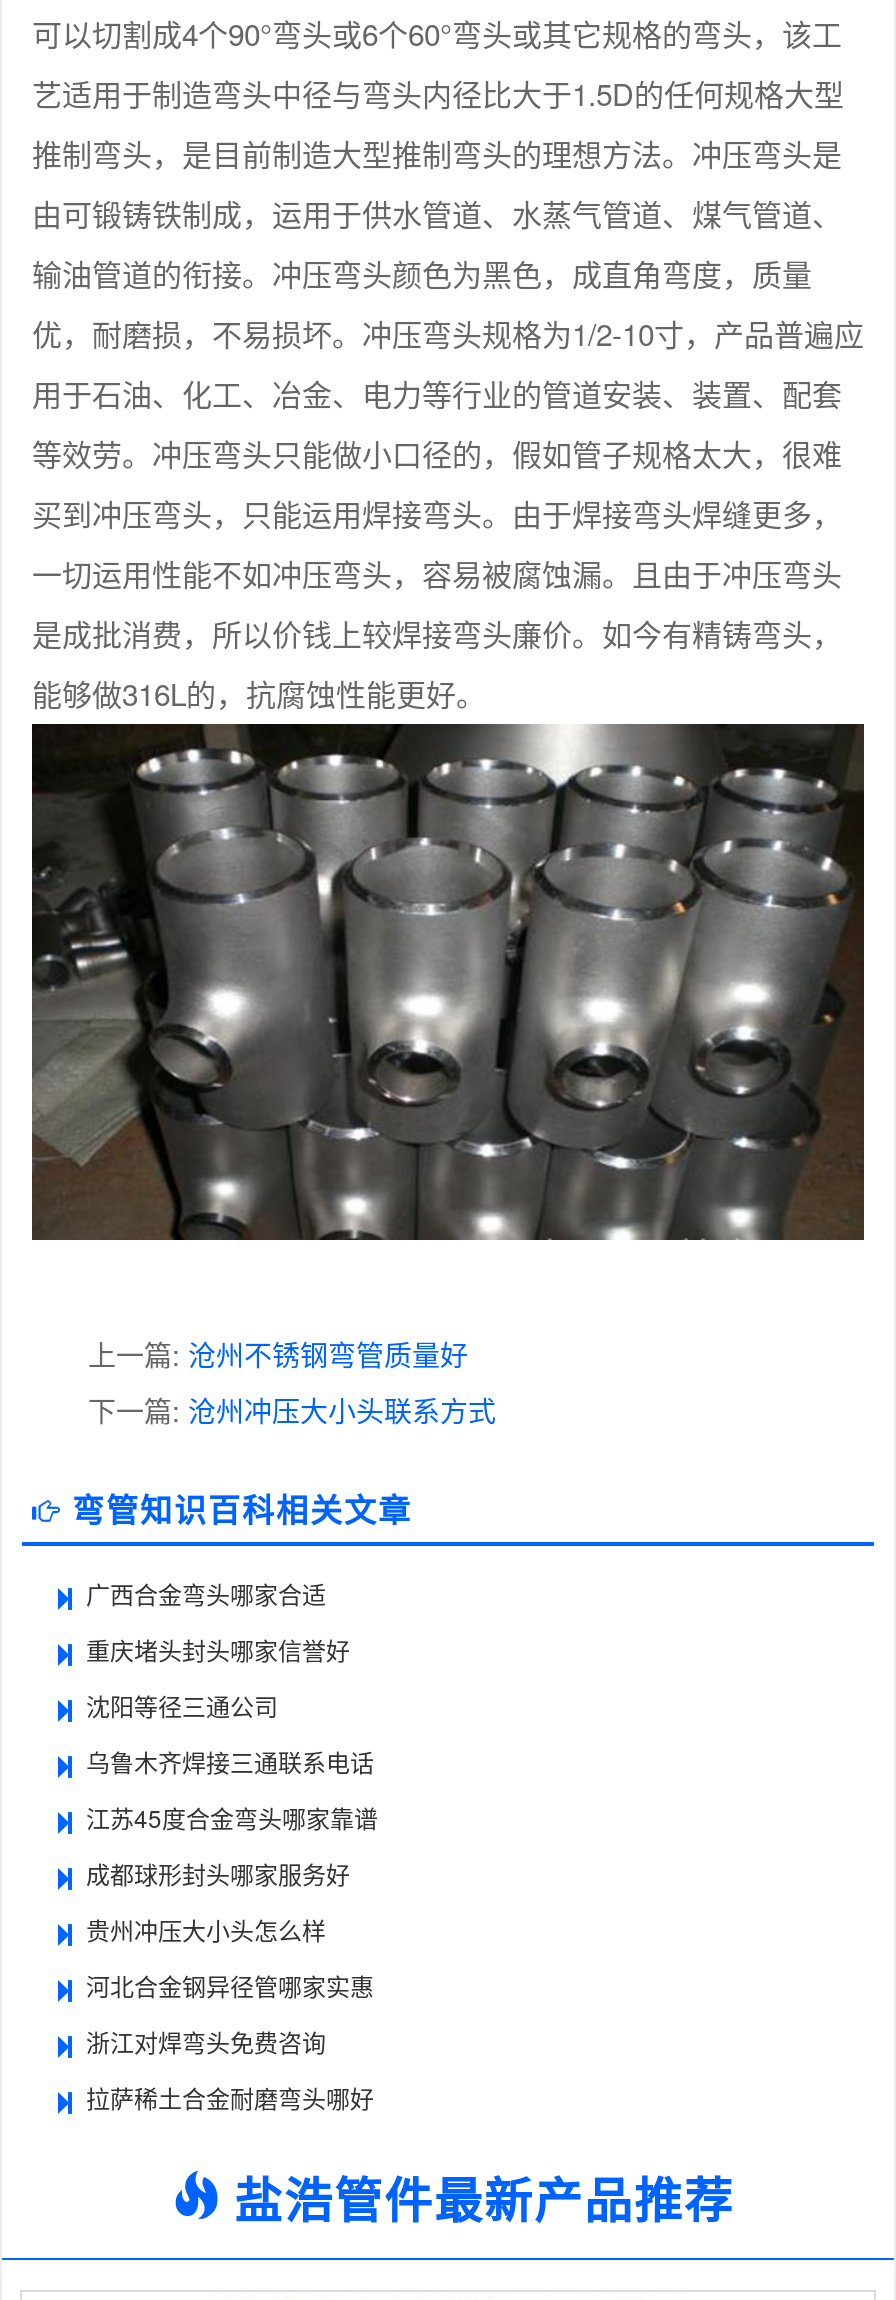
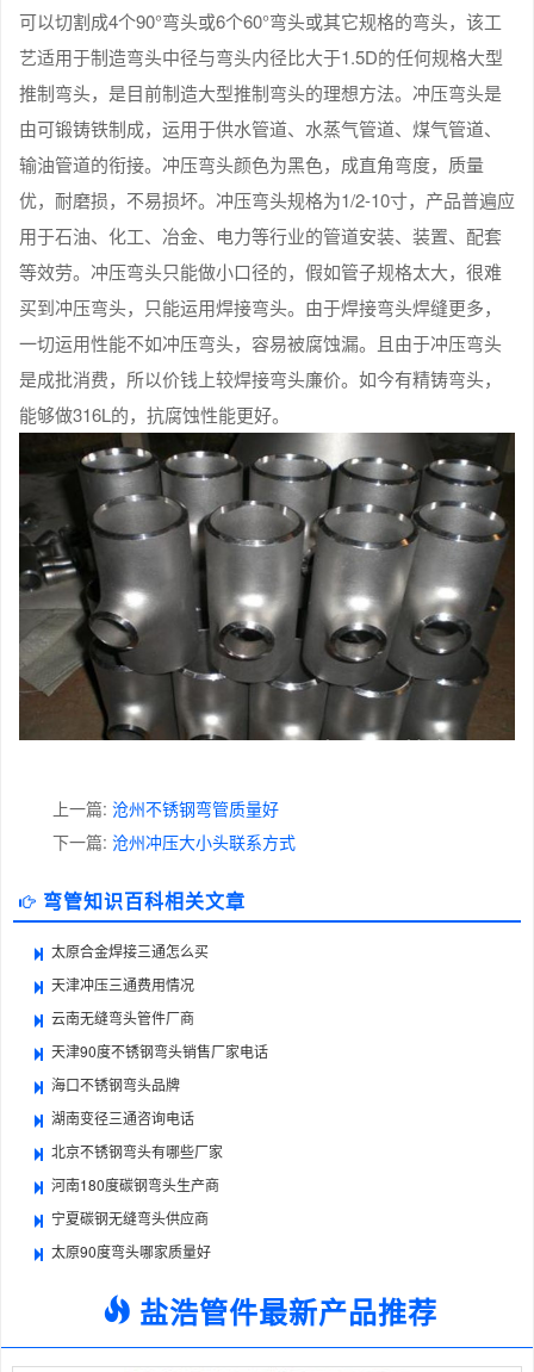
- 广西合金弯头哪家合适
+ 太原合金焊接三通怎么买

- 重庆堵头封头哪家信誉好
+ 天津冲压三通费用情况

- 沈阳等径三通公司
+ 云南无缝弯头管件厂商

- 乌鲁木齐焊接三通联系电话
+ 天津90度不锈钢弯头销售厂家电话

- 江苏45度合金弯头哪家靠谱
+ 海口不锈钢弯头品牌

- 成都球形封头哪家服务好
+ 湖南变径三通咨询电话

- 贵州冲压大小头怎么样
+ 北京不锈钢弯头有哪些厂家

- 河北合金钢异径管哪家实惠
+ 河南180度碳钢弯头生产商

- 浙江对焊弯头免费咨询
+ 宁夏碳钢无缝弯头供应商

- 拉萨稀土合金耐磨弯头哪好
+ 太原90度弯头哪家质量好
